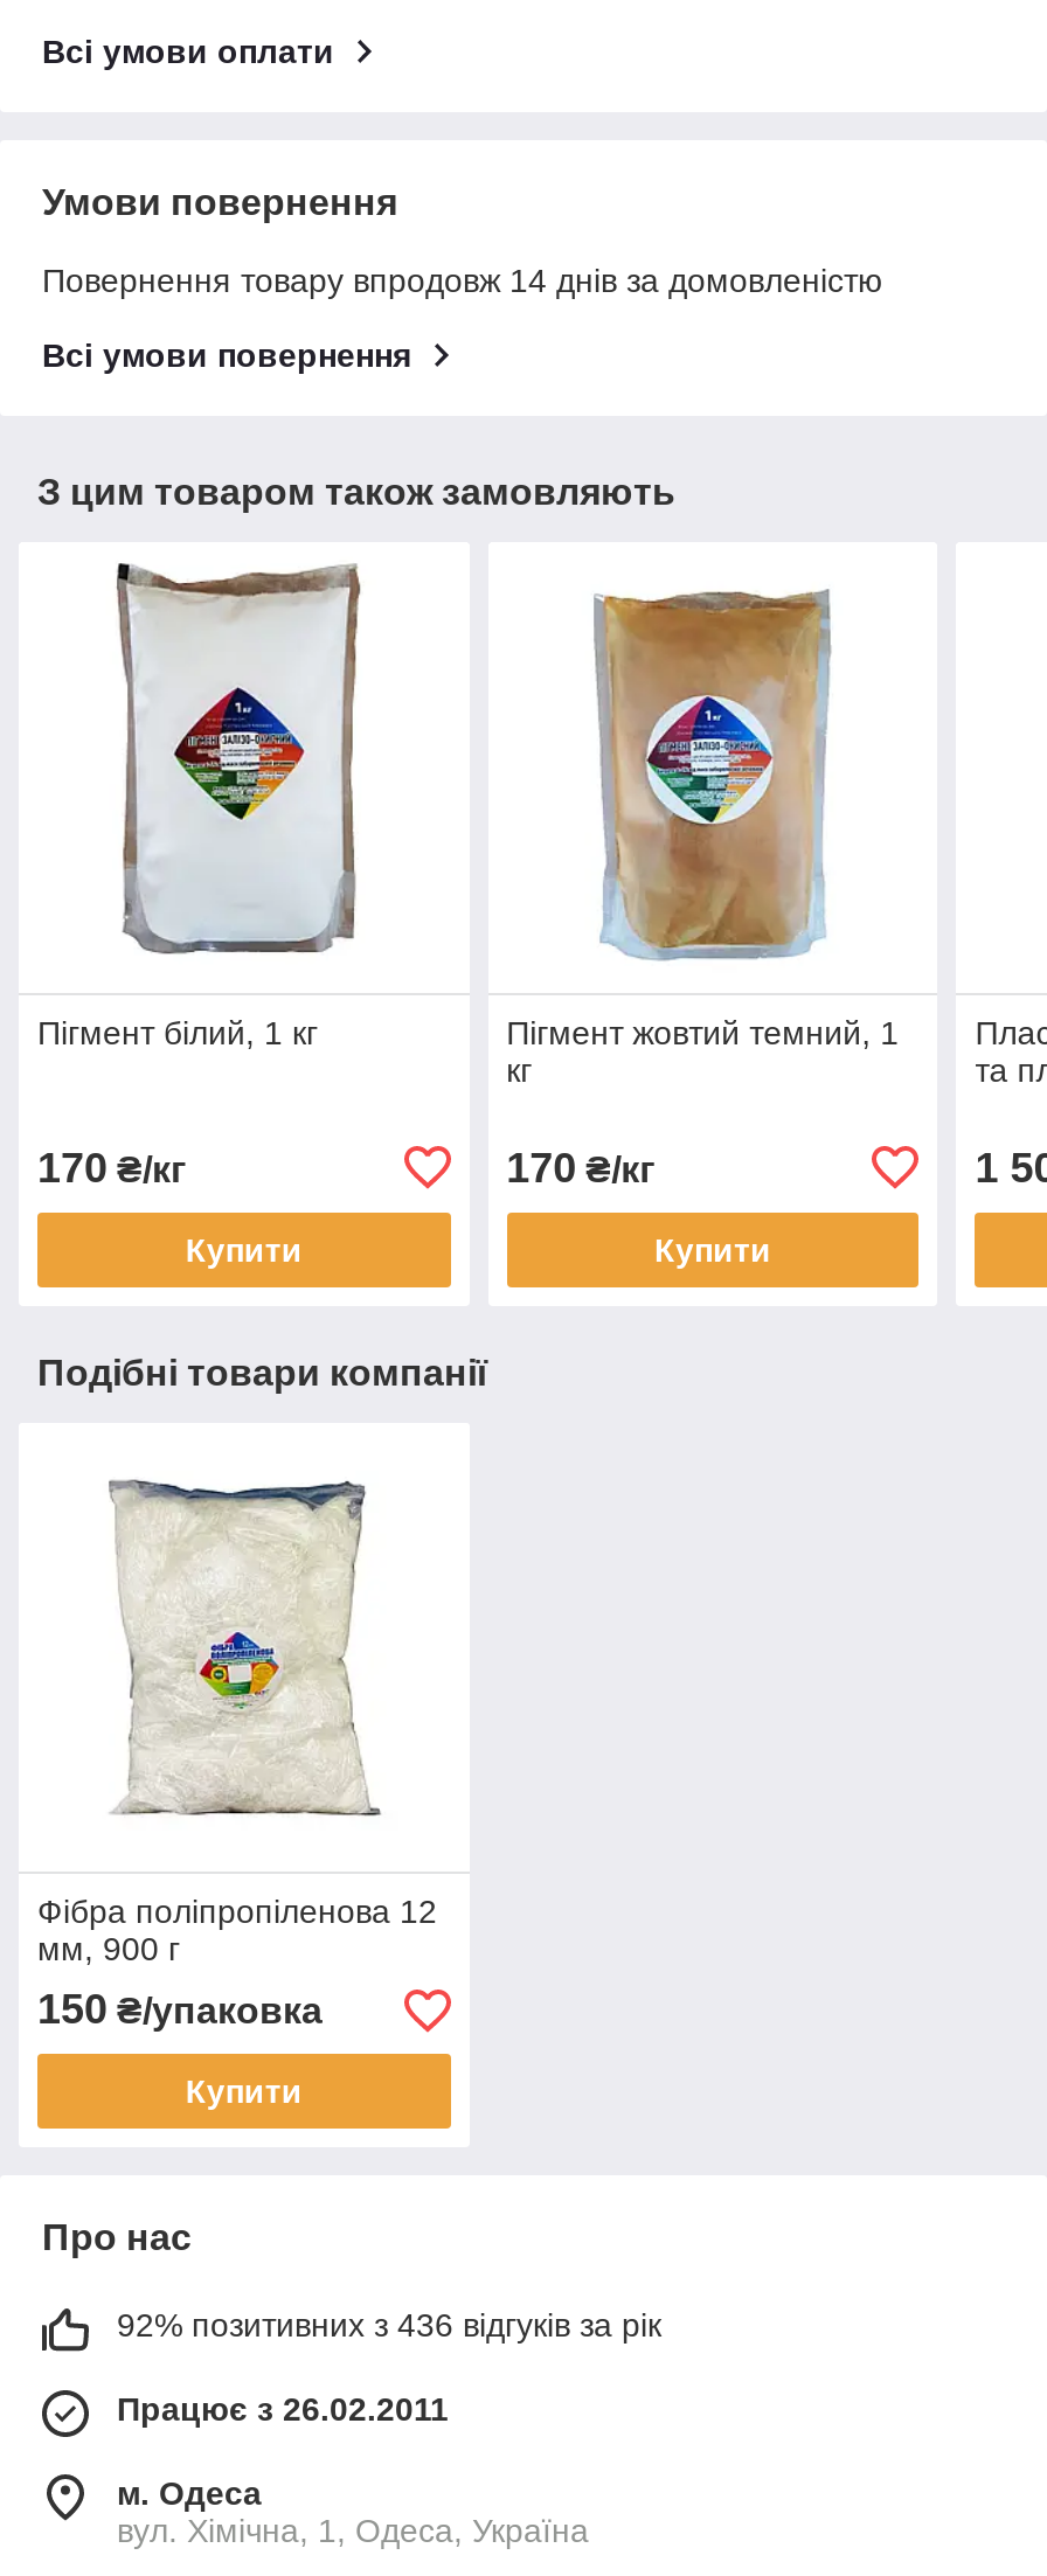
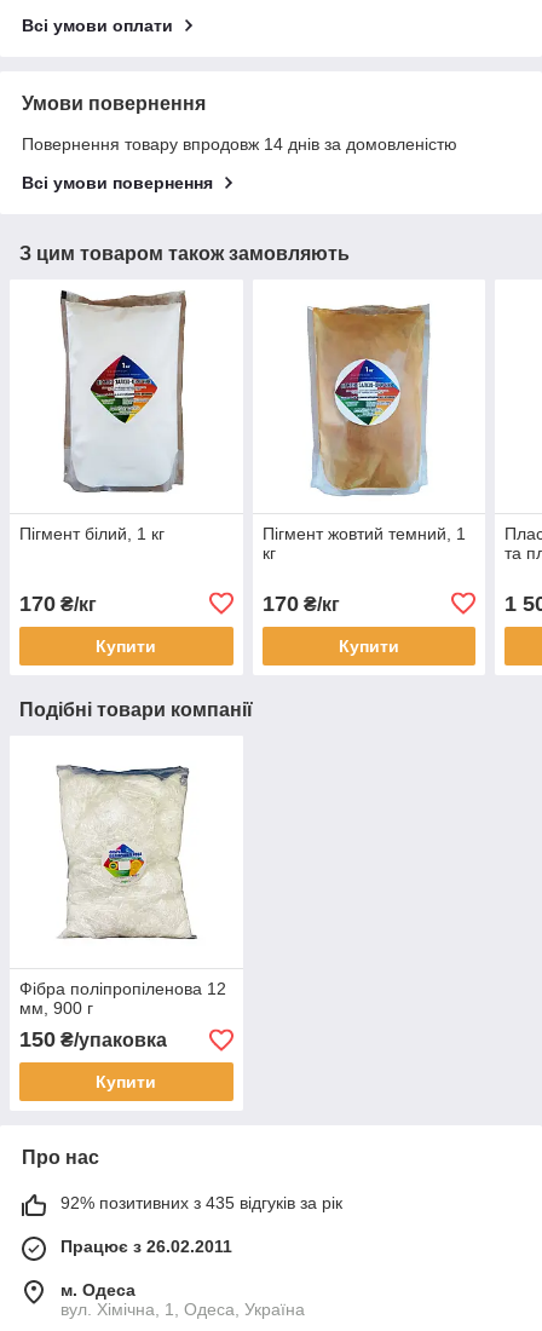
- 92% позитивних з 436 відгуків за рік
+ 92% позитивних з 435 відгуків за рік
